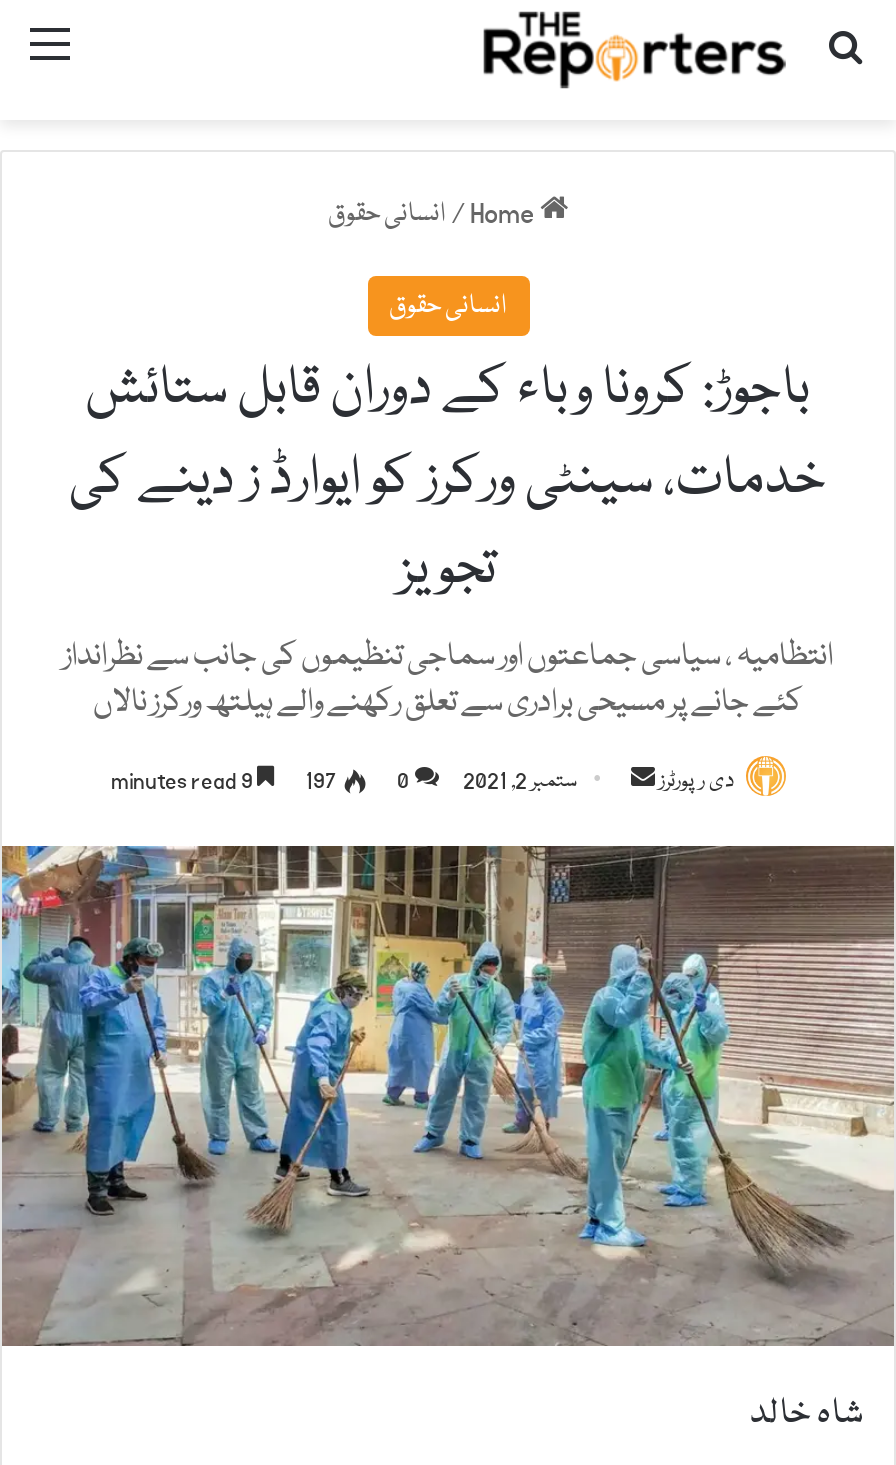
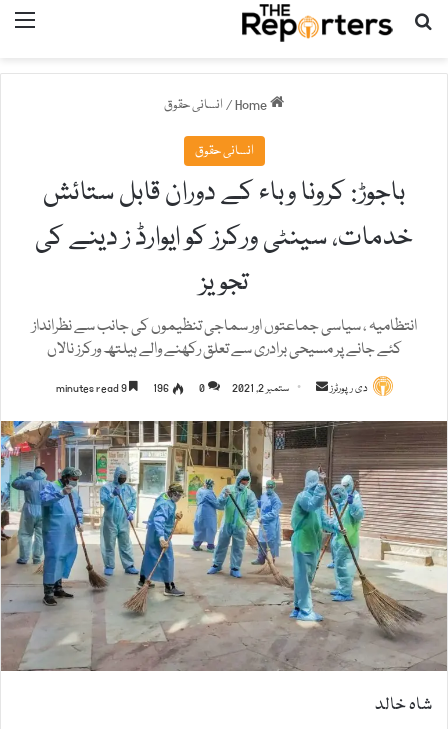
- 197 0
+ 196 0
